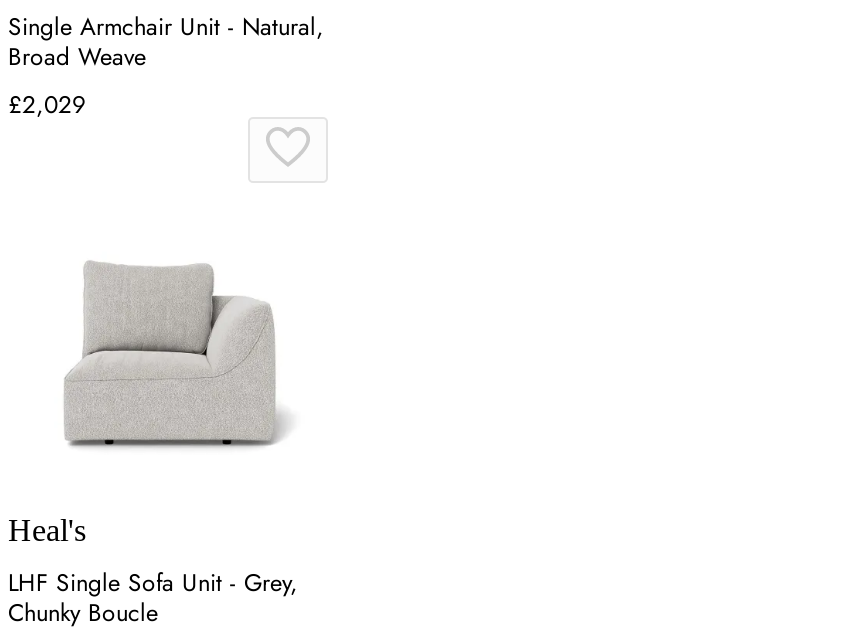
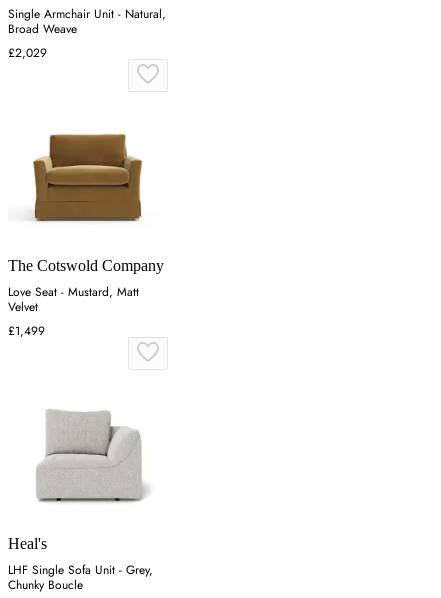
+ [image]
+ The Cotswold Company
+ Love Seat - Mustard, Matt
+ Velvet
+ £1,499
